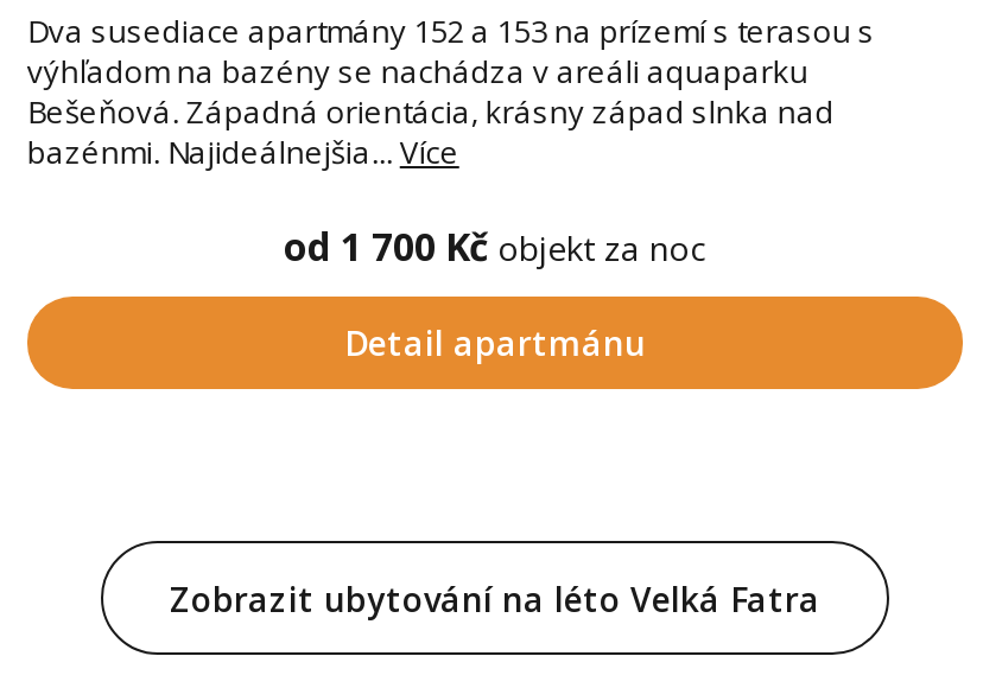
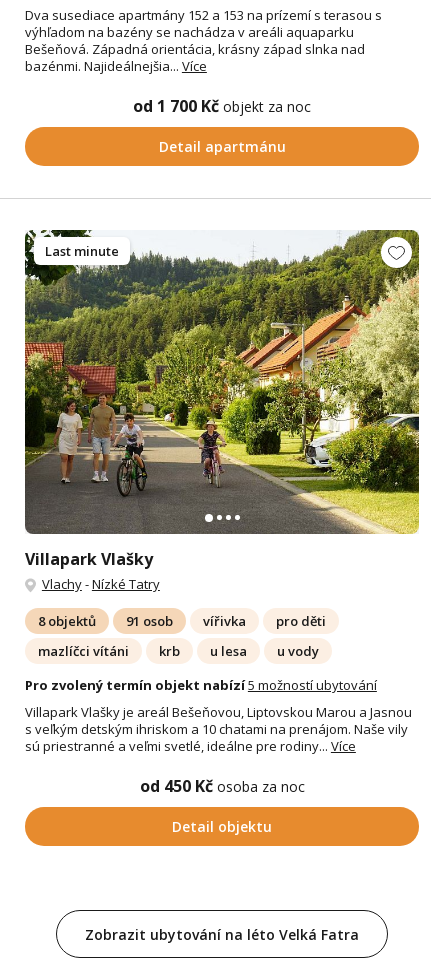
+ [image]
+ Last minute

+ Villapark Vlašky
+ Vlachy - Nízké Tatry
+ 8 objektů
+ 91 osob
+ vířivka
+ pro děti
+ mazlíčci vítáni
+ krb
+ u lesa
+ u vody
+ Pro zvolený termín objekt nabízí 5 možností ubytování
+ Villapark Vlašky je areál Bešeňovou, Liptovskou Marou a Jasnou
+ s veľkým detským ihriskom a 10 chatami na prenájom. Naše vily
+ sú priestranné a veľmi svetlé, ideálne pre rodiny...Více
+ od 450 Kč osoba za noc
+ Detail objektu
